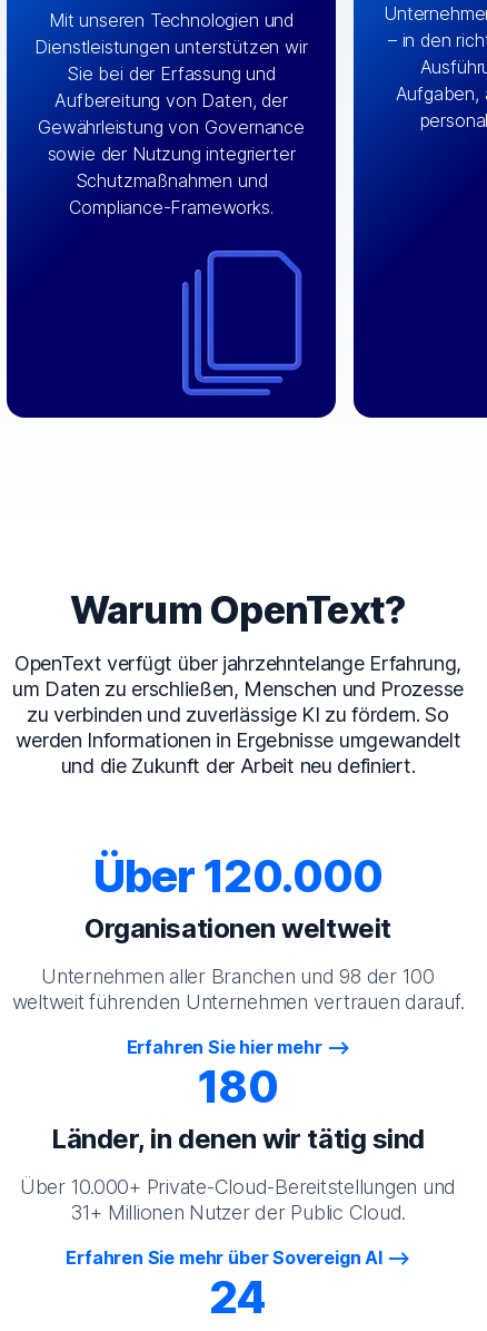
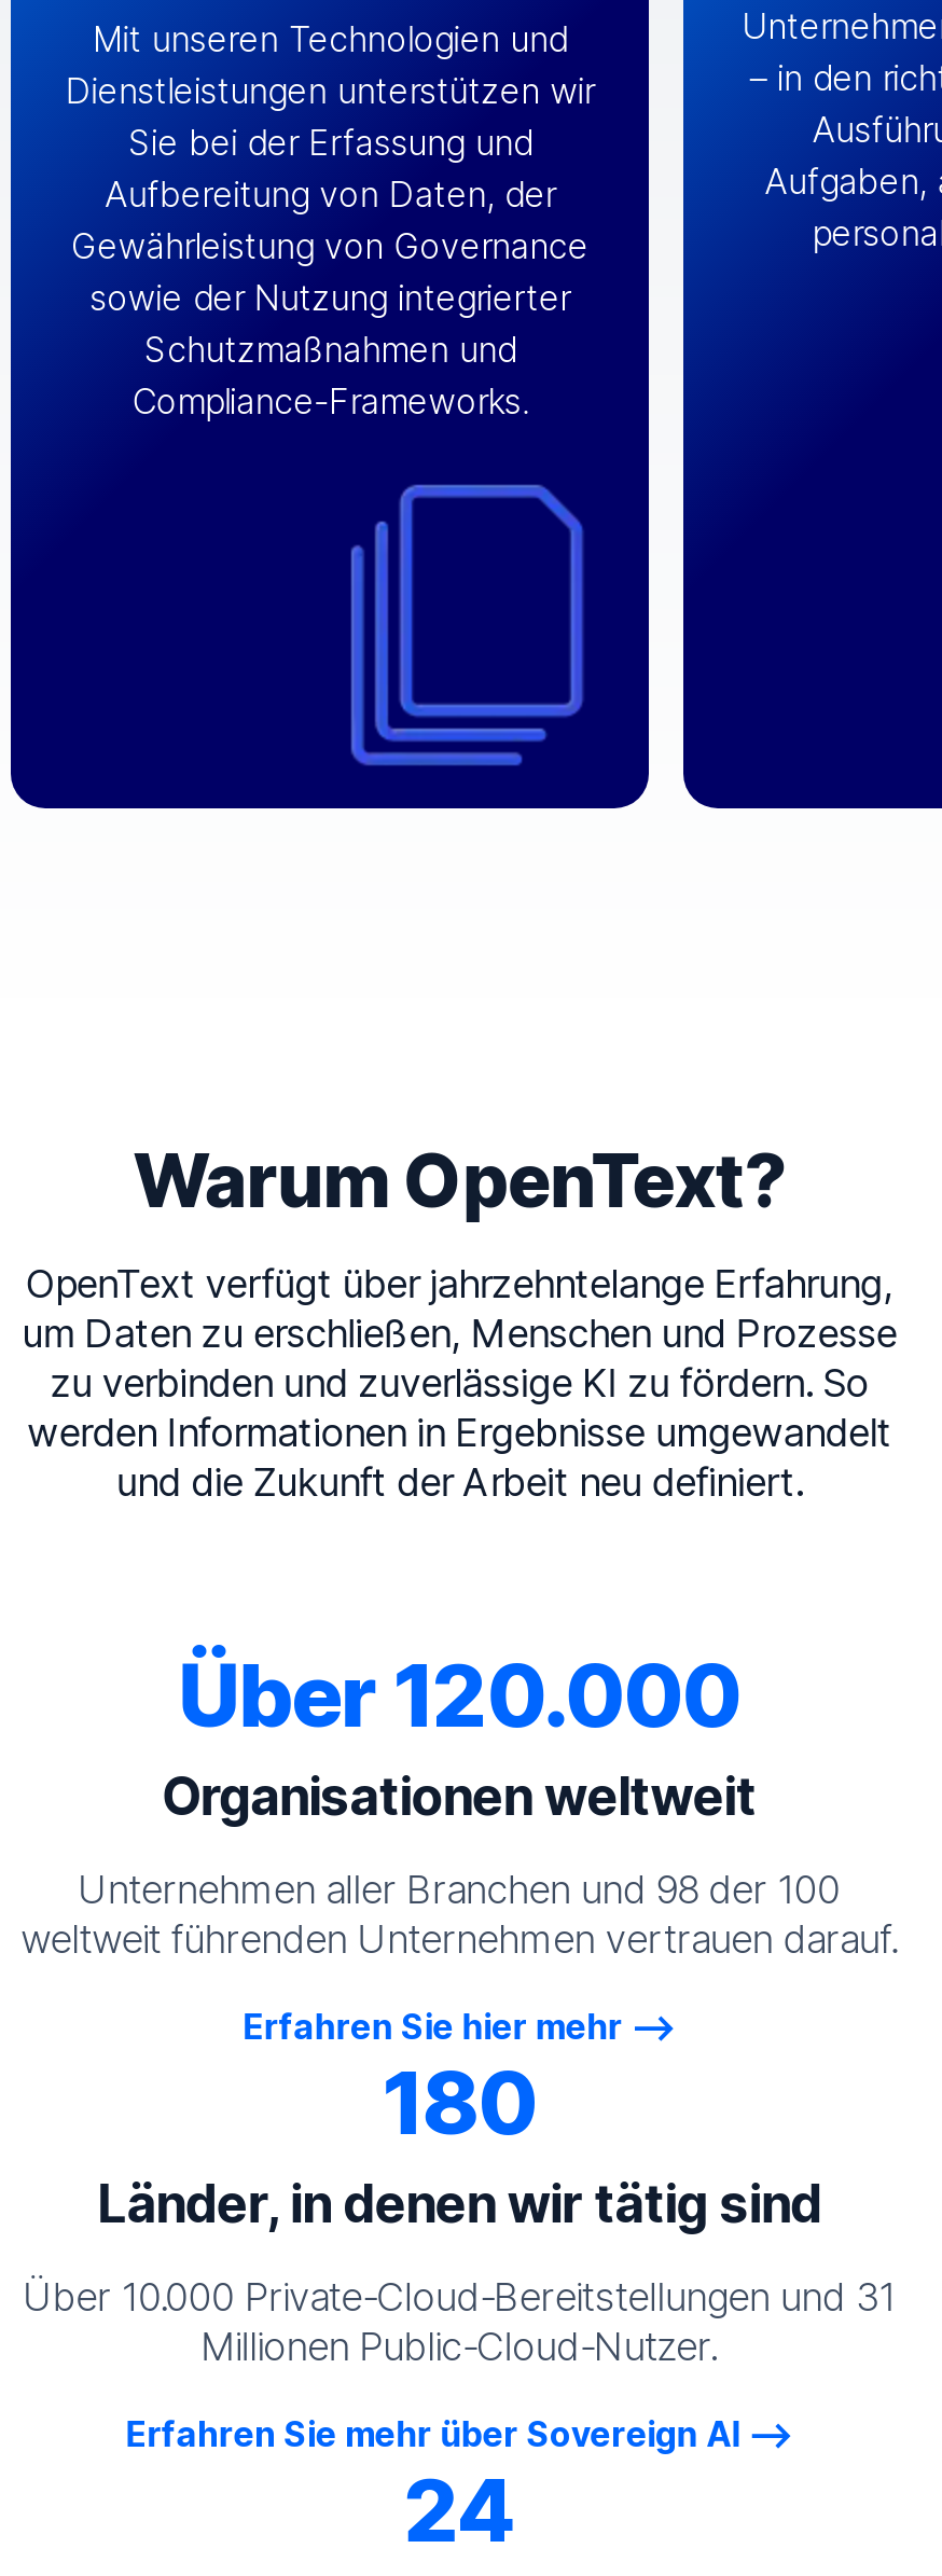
- Über 10.000+ Private-Cloud-Bereitstellungen und
- 31+ Millionen Nutzer der Public Cloud.
+ Über 10.000 Private-Cloud-Bereitstellungen und 31
+ Millionen Public-Cloud-Nutzer.
